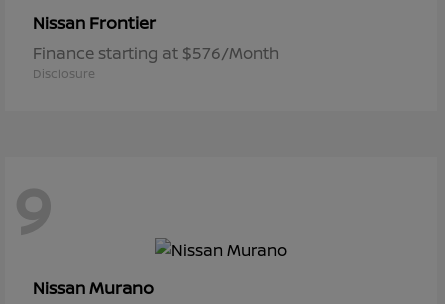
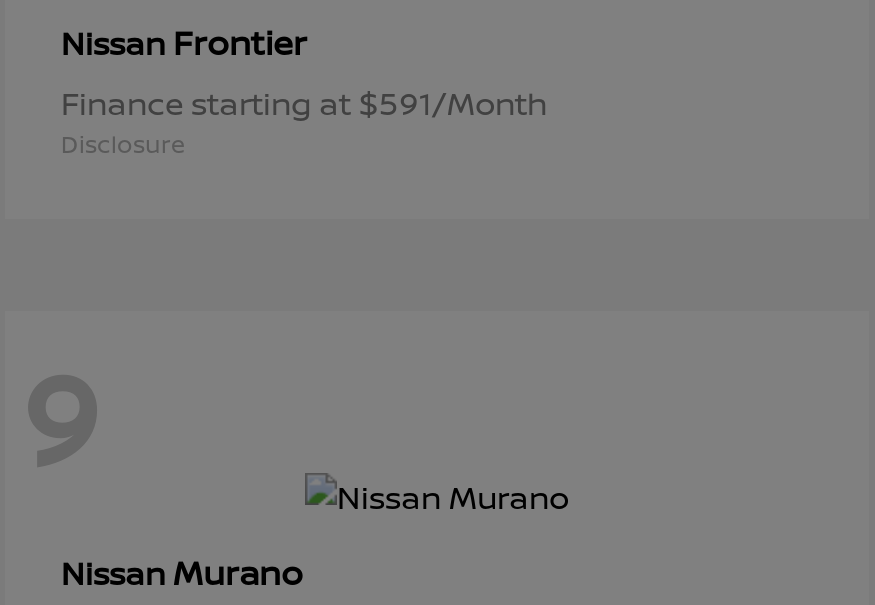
- Finance starting at $576/Month
+ Finance starting at $591/Month
